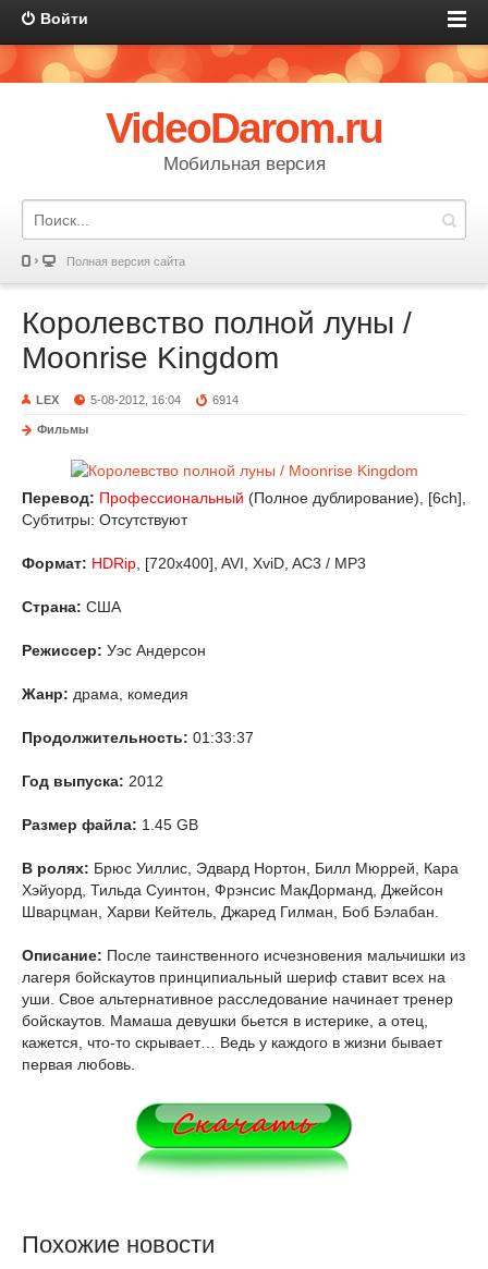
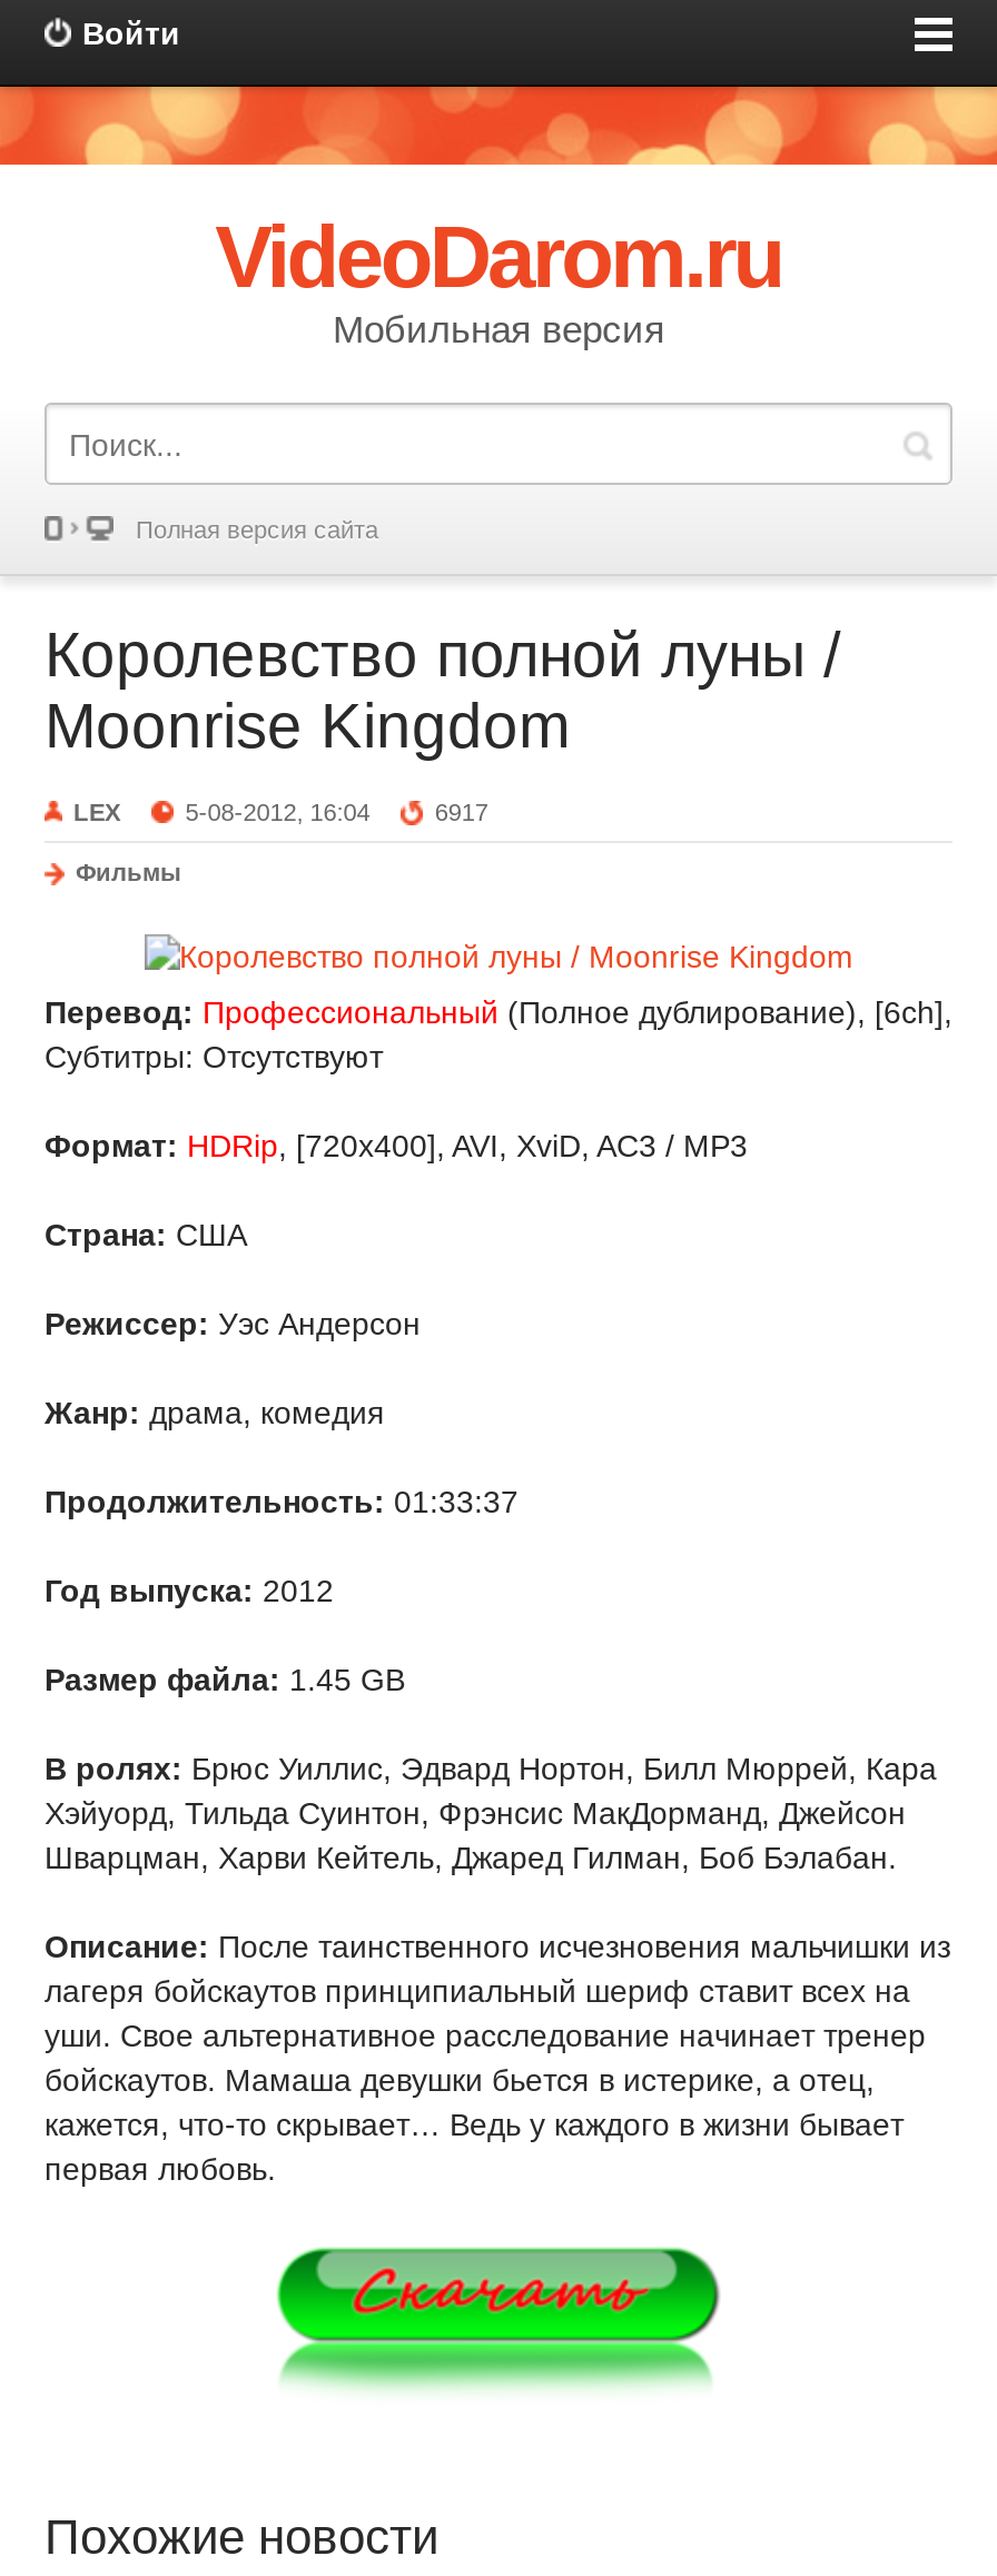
- 6914
+ 6917
